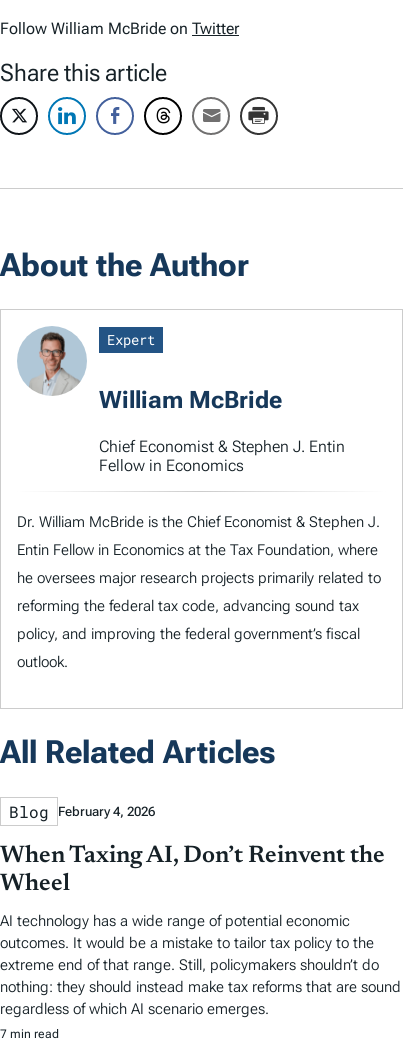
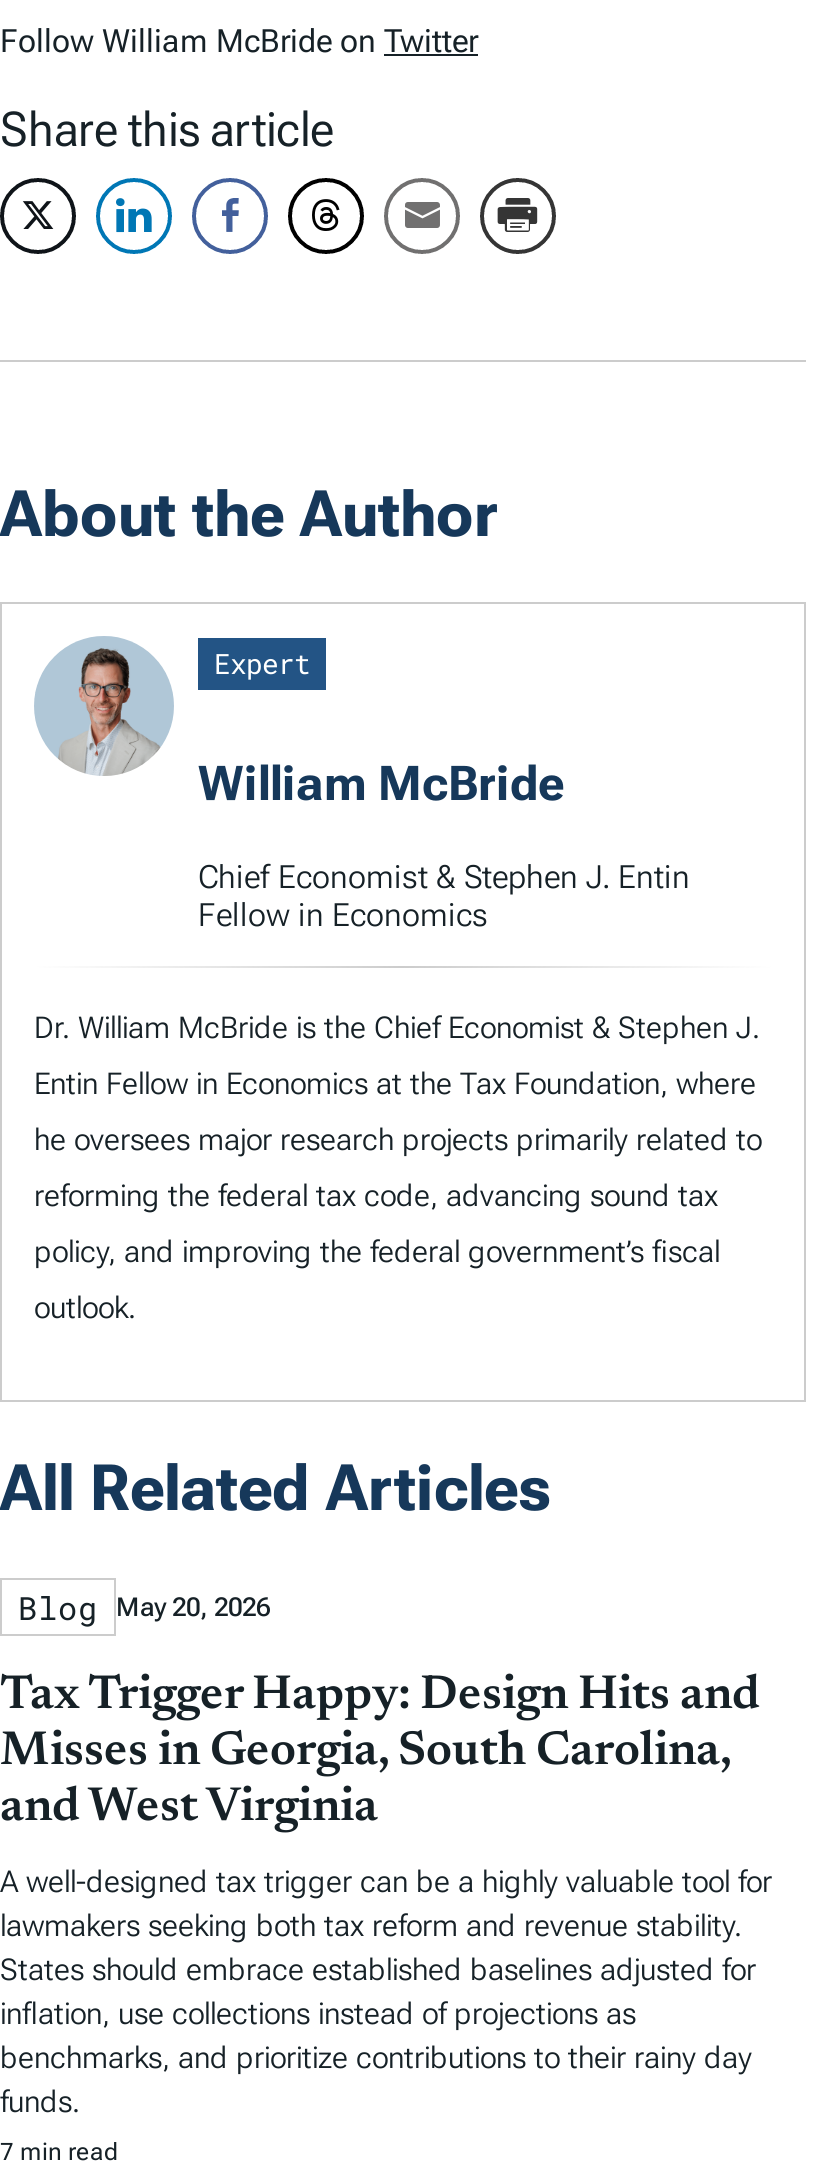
- Blog February 4, 2026
+ Blog May 20, 2026

- When Taxing AI, Don’t Reinvent the
- Wheel
+ Tax Trigger Happy: Design Hits and
+ Misses in Georgia, South Carolina,
+ and West Virginia

- AI technology has a wide range of potential economic
- outcomes. It would be a mistake to tailor tax policy to the
- extreme end of that range. Still, policymakers shouldn’t do
- nothing: they should instead make tax reforms that are sound
- regardless of which AI scenario emerges.
+ A well-designed tax trigger can be a highly valuable tool for
+ lawmakers seeking both tax reform and revenue stability.
+ States should embrace established baselines adjusted for
+ inflation, use collections instead of projections as
+ benchmarks, and prioritize contributions to their rainy day
+ funds.
